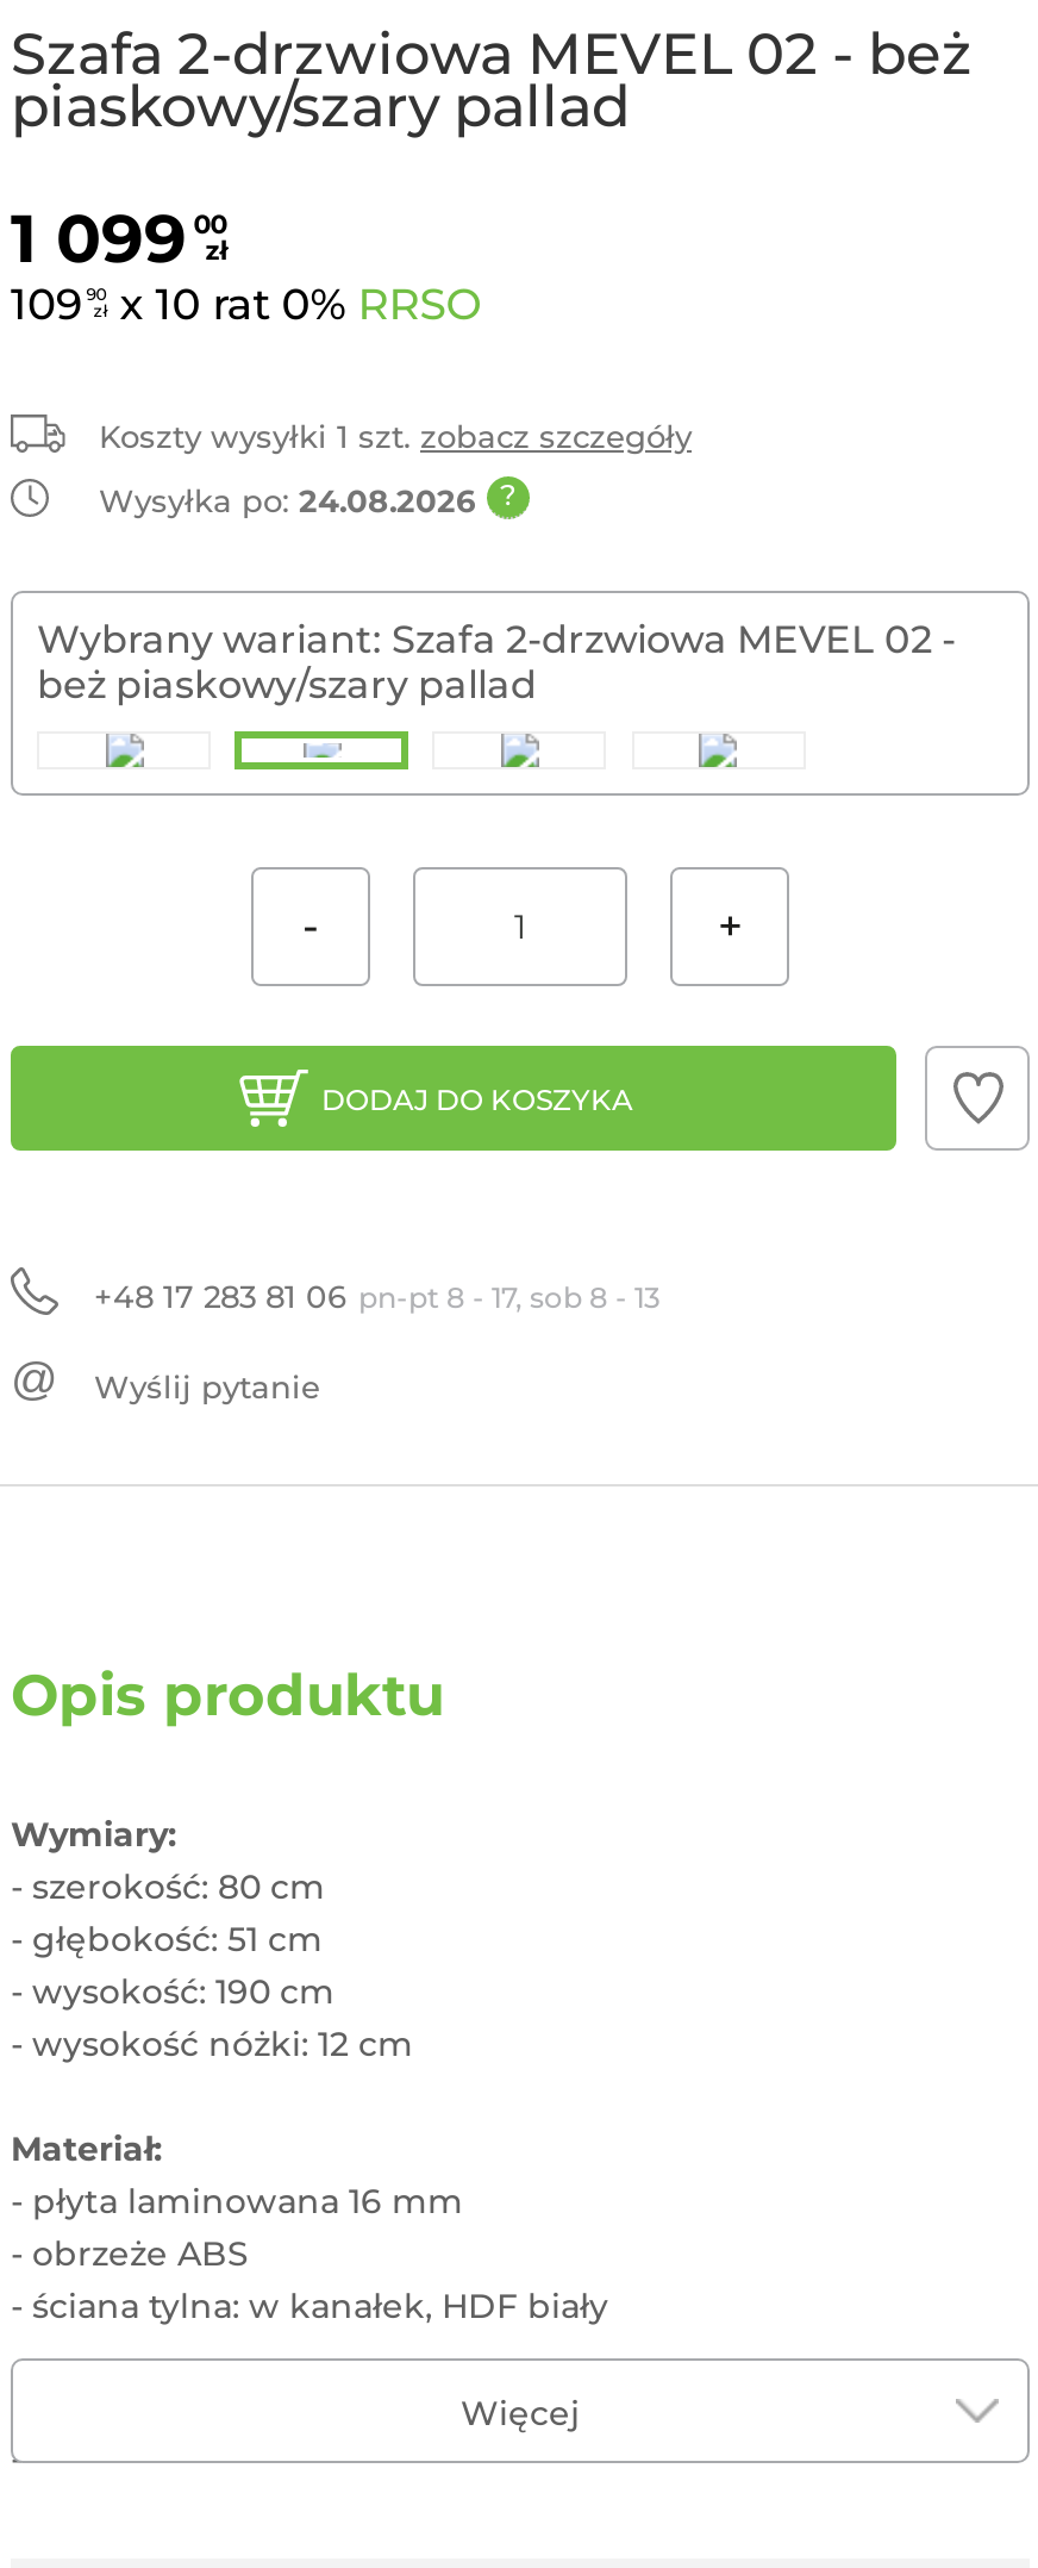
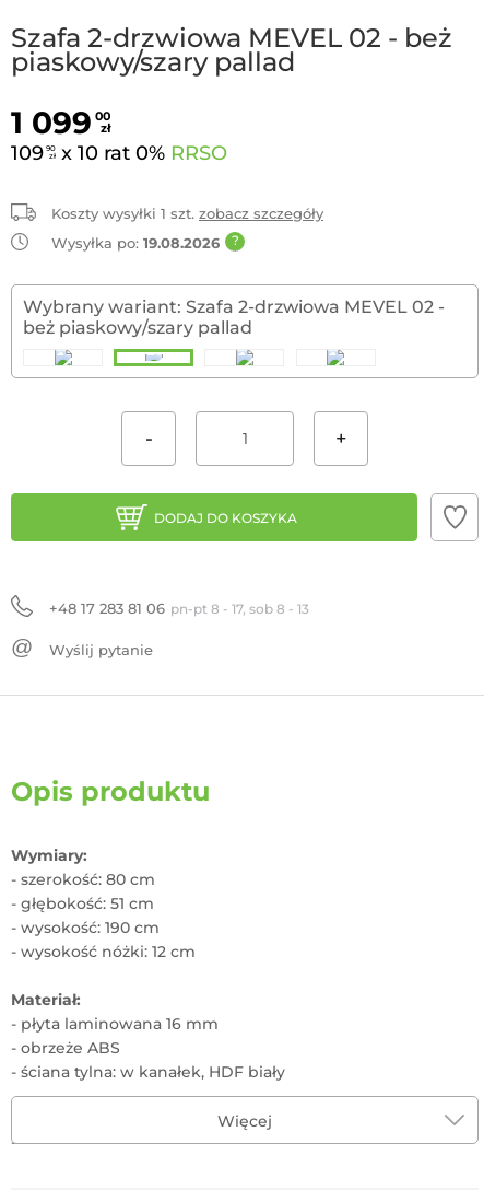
- Wysyłka po: 24.08.2026
+ Wysyłka po: 19.08.2026
